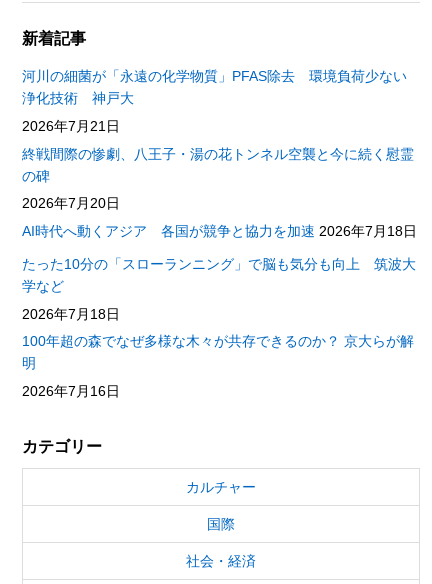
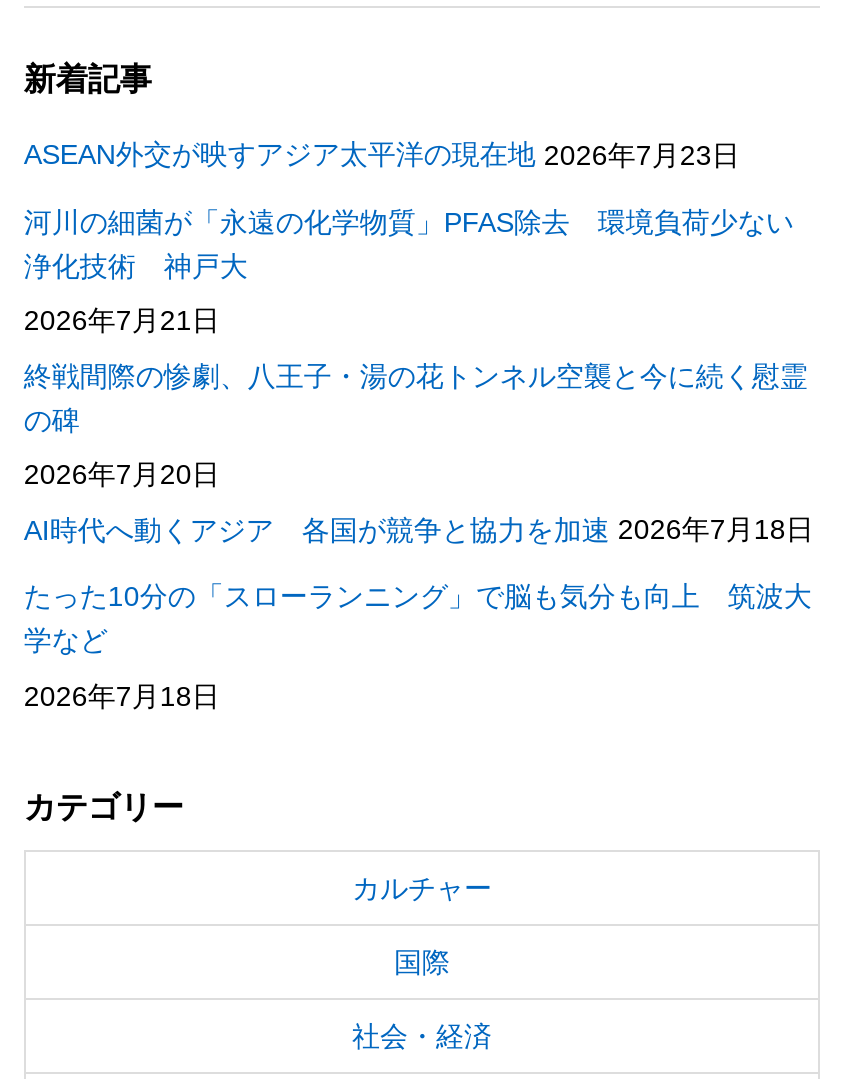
+ ASEAN外交が映すアジア太平洋の現在地 2026年7月23日

moved down: 河川の細菌が「永遠の化学物質」PFAS除去 環境負荷少ない | 浄化技術 神戸大 | 2026年7月21日 | ... | 学など | 2026年7月18日

- 100年超の森でなぜ多様な木々が共存できるのか？ 京大らが解
- 明
- 2026年7月16日
